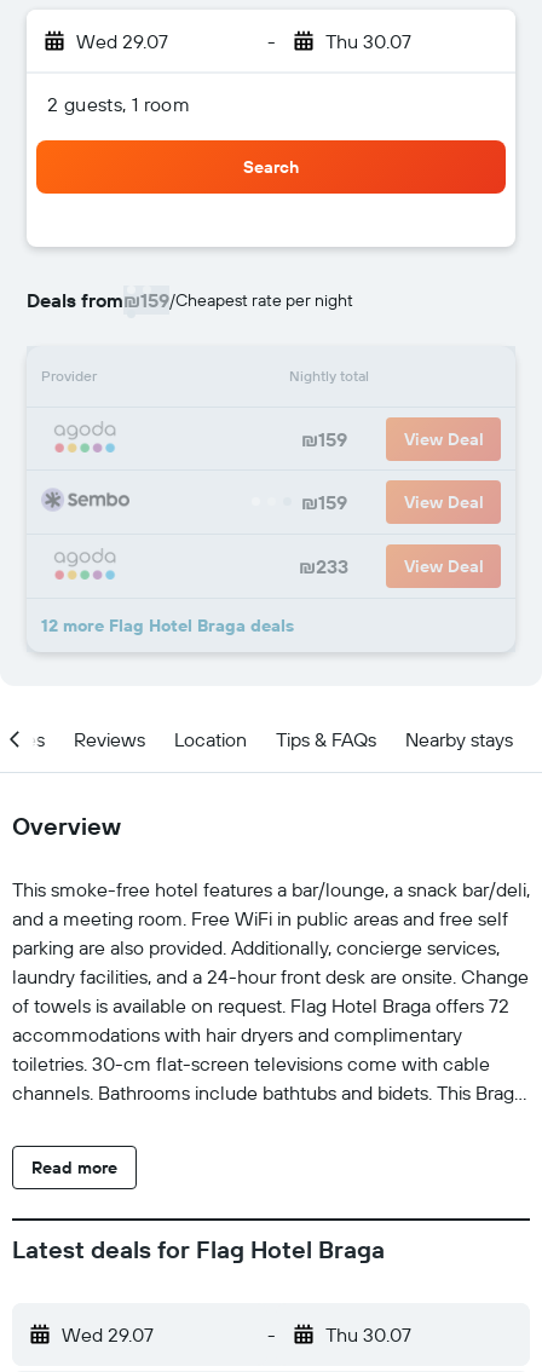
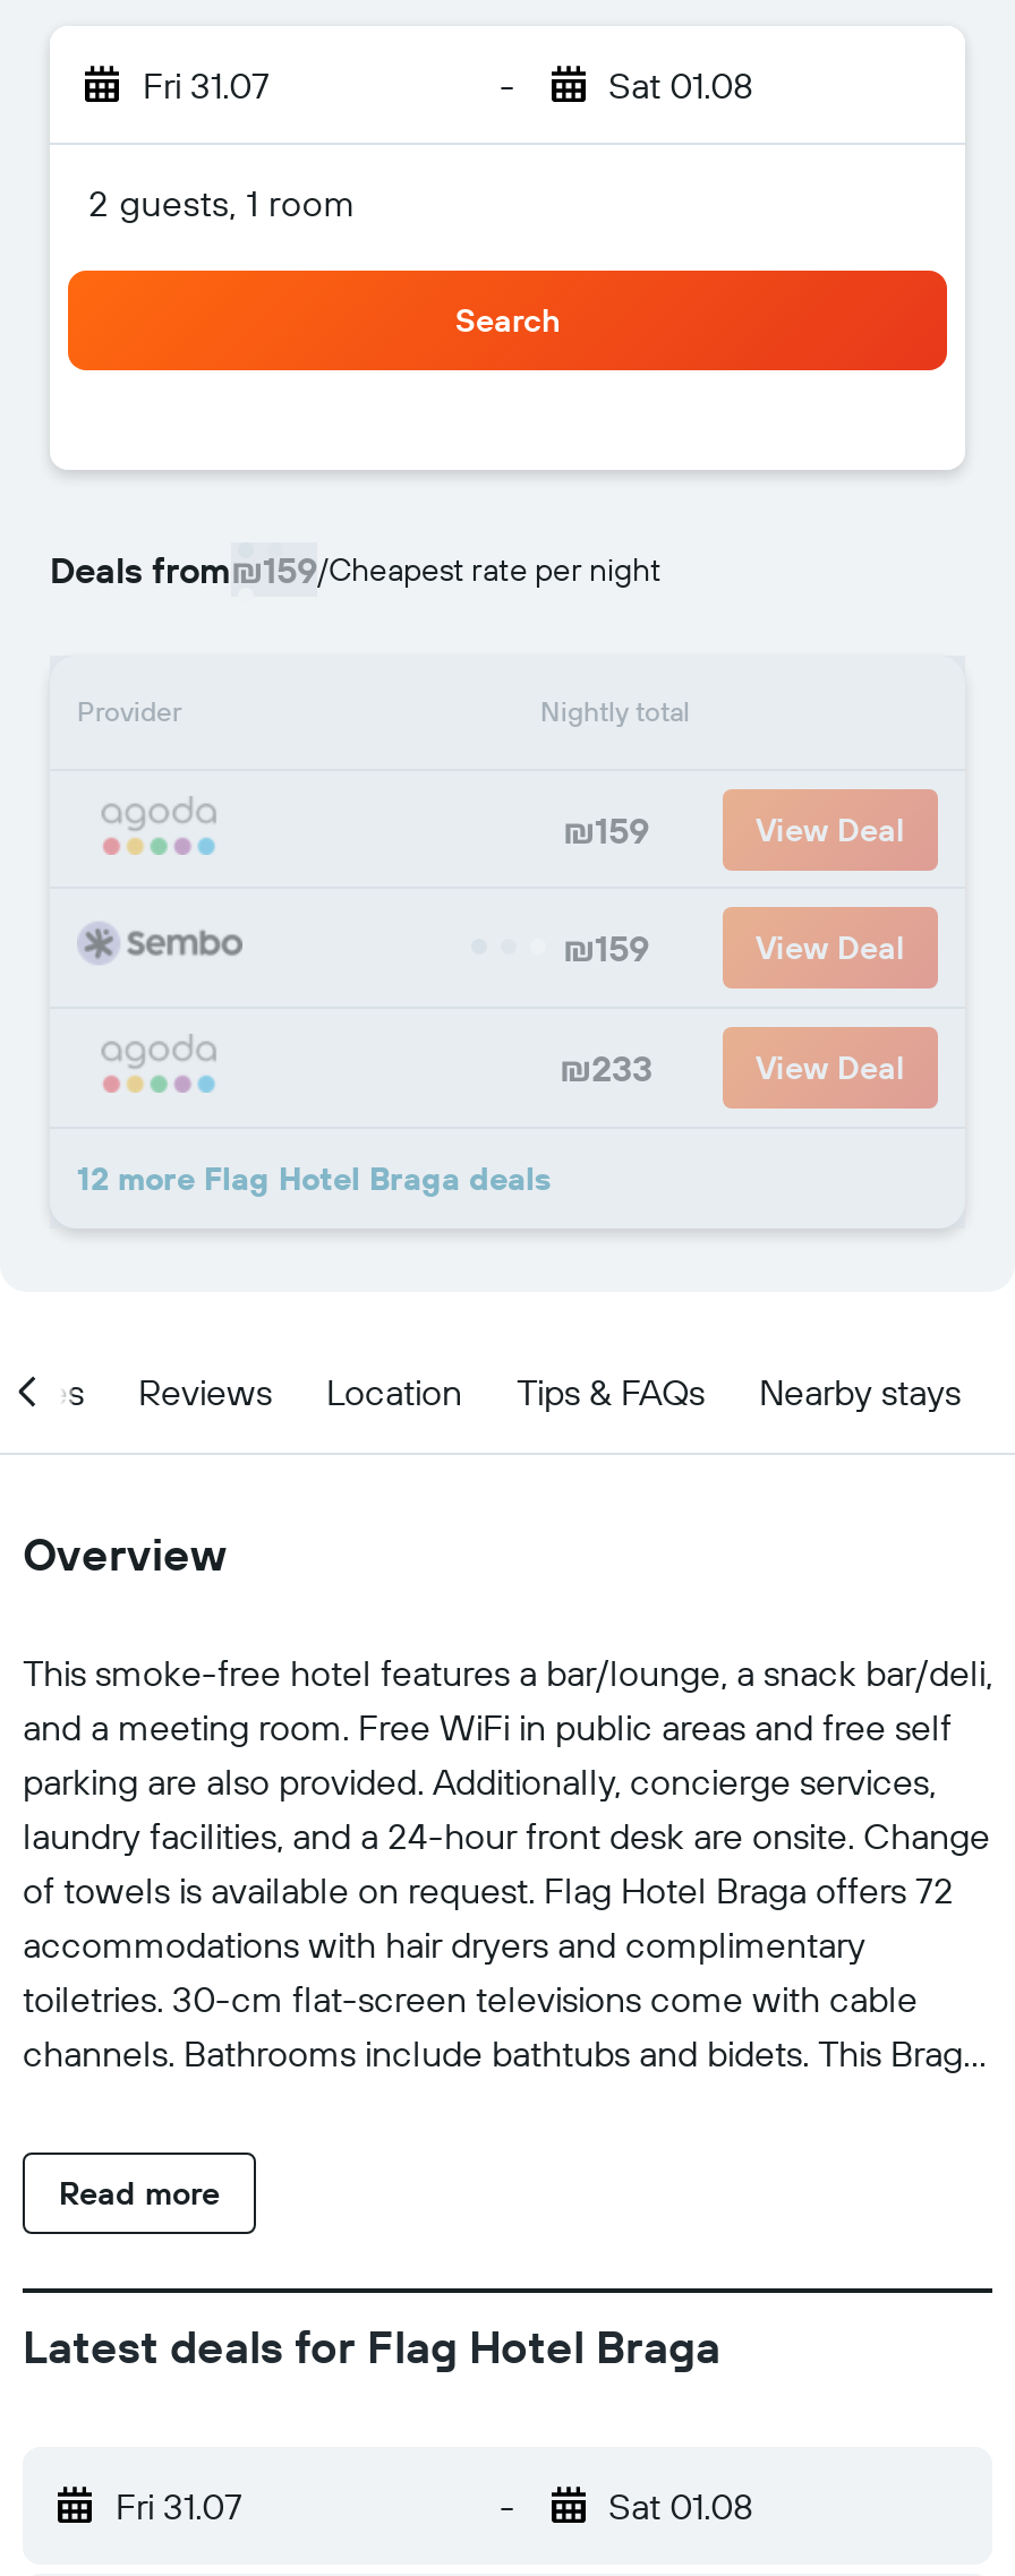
- Wed 29.07
+ Fri 31.07

- Thu 30.07
+ Sat 01.08

- Wed 29.07
+ Fri 31.07

- Thu 30.07
+ Sat 01.08
